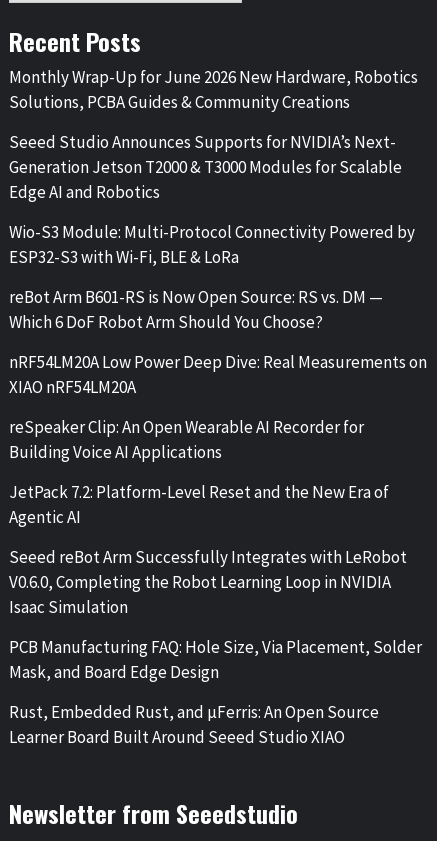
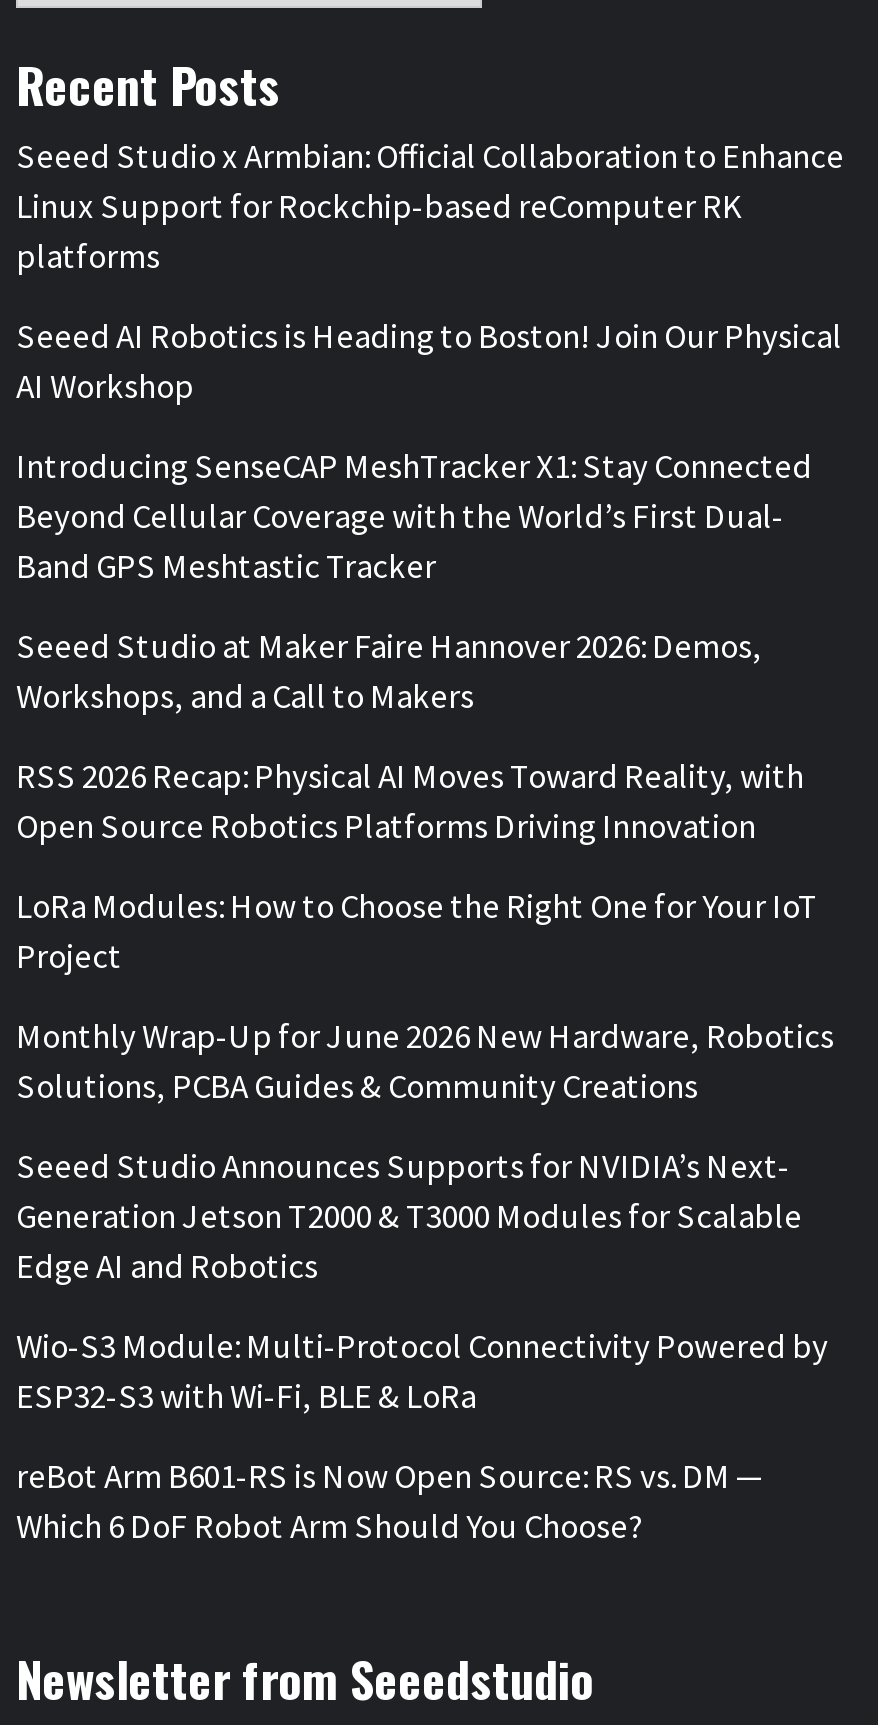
+ Seeed Studio x Armbian: Official Collaboration to Enhance
+ Linux Support for Rockchip-based reComputer RK
+ platforms
+ Seeed AI Robotics is Heading to Boston! Join Our Physical
+ AI Workshop
+ Introducing SenseCAP MeshTracker X1: Stay Connected
+ Beyond Cellular Coverage with the World’s First Dual-
+ Band GPS Meshtastic Tracker
+ Seeed Studio at Maker Faire Hannover 2026: Demos,
+ Workshops, and a Call to Makers
+ RSS 2026 Recap: Physical AI Moves Toward Reality, with
+ Open Source Robotics Platforms Driving Innovation
+ LoRa Modules: How to Choose the Right One for Your IoT
+ Project

moved down: Monthly Wrap-Up for June 2026 New Hardware, Robotics | Solutions, PCBA Guides & Community Creations | Seeed Studio Announces Supports for NVIDIA’s Next- | ... | reBot Arm B601-RS is Now Open Source: RS vs. DM — | Which 6 DoF Robot Arm Should You Choose?

- nRF54LM20A Low Power Deep Dive: Real Measurements on
- XIAO nRF54LM20A
- reSpeaker Clip: An Open Wearable AI Recorder for
- Building Voice AI Applications
- JetPack 7.2: Platform-Level Reset and the New Era of
- Agentic AI
- Seeed reBot Arm Successfully Integrates with LeRobot
- V0.6.0, Completing the Robot Learning Loop in NVIDIA
- Isaac Simulation
- PCB Manufacturing FAQ: Hole Size, Via Placement, Solder
- Mask, and Board Edge Design
- Rust, Embedded Rust, and µFerris: An Open Source
- Learner Board Built Around Seeed Studio XIAO
